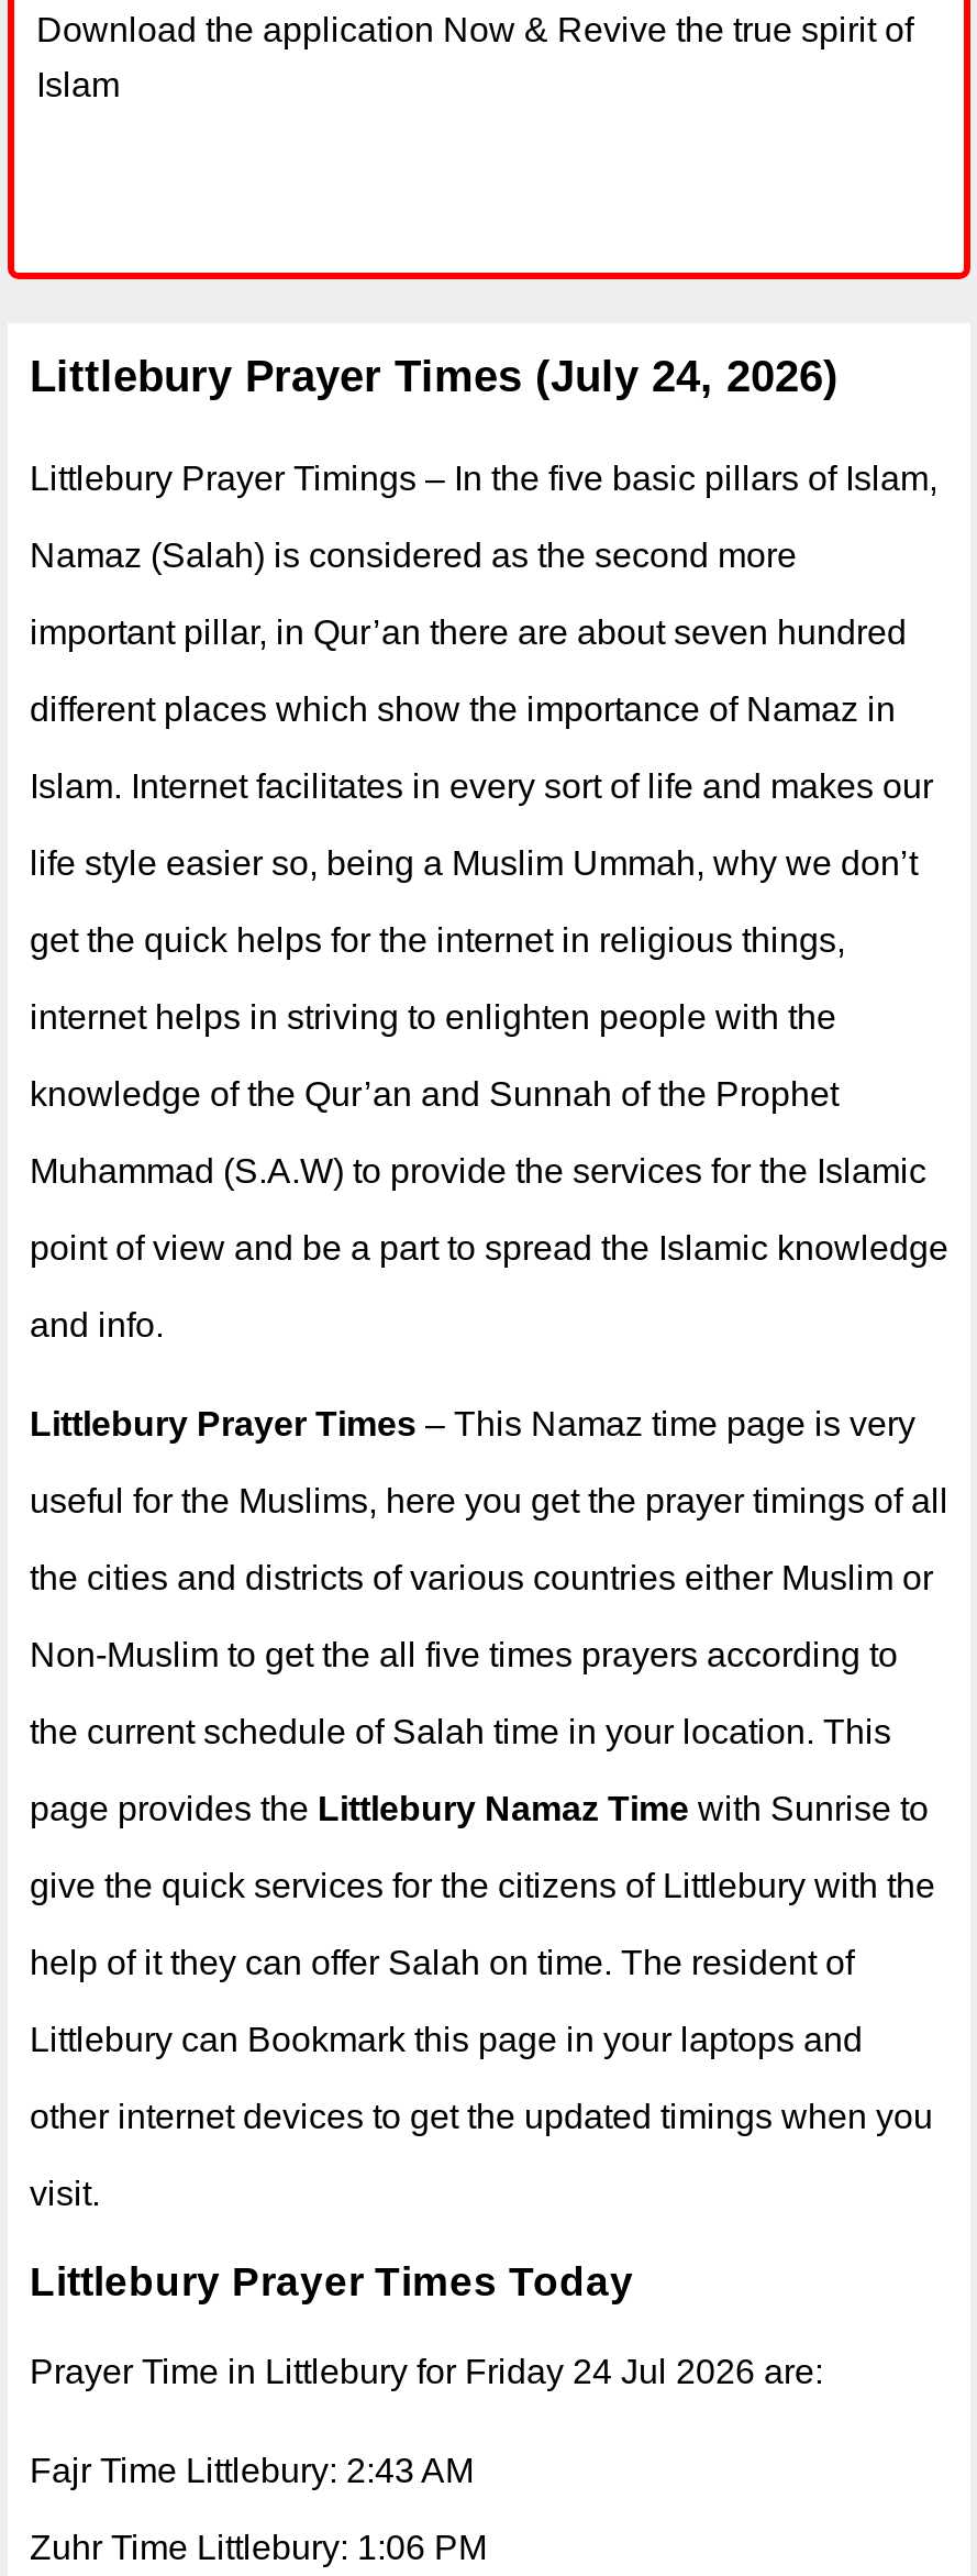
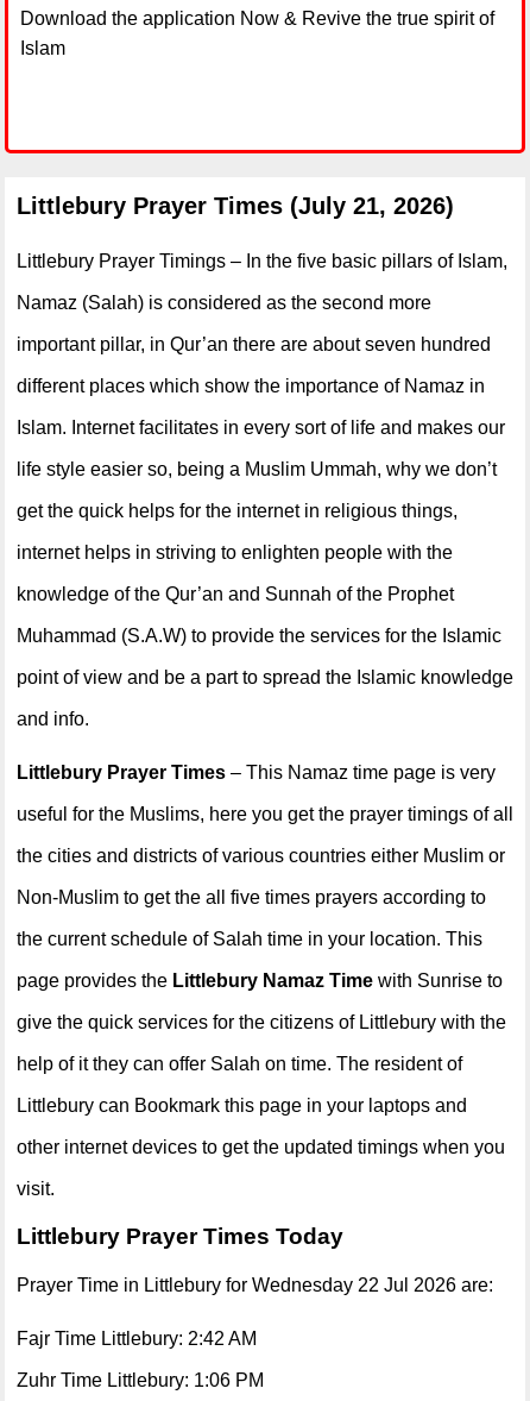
- Littlebury Prayer Times (July 24, 2026)
+ Littlebury Prayer Times (July 21, 2026)

- Prayer Time in Littlebury for Friday 24 Jul 2026 are:
+ Prayer Time in Littlebury for Wednesday 22 Jul 2026 are:

- Fajr Time Littlebury: 2:43 AM
+ Fajr Time Littlebury: 2:42 AM
